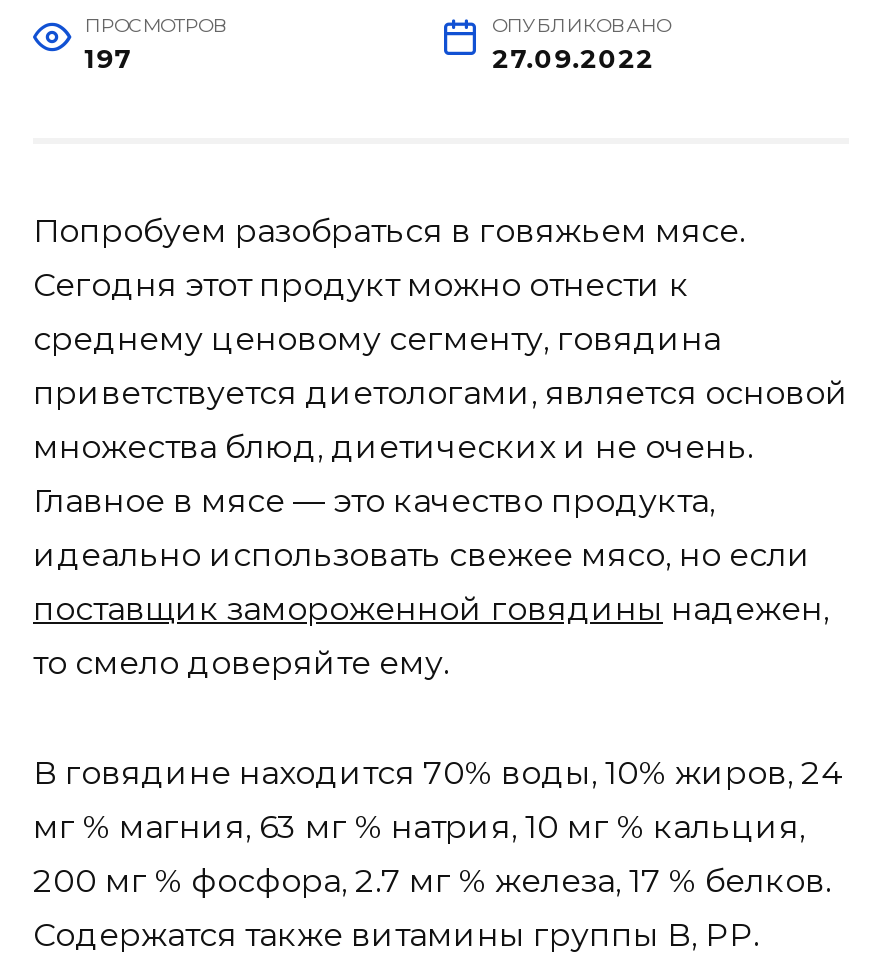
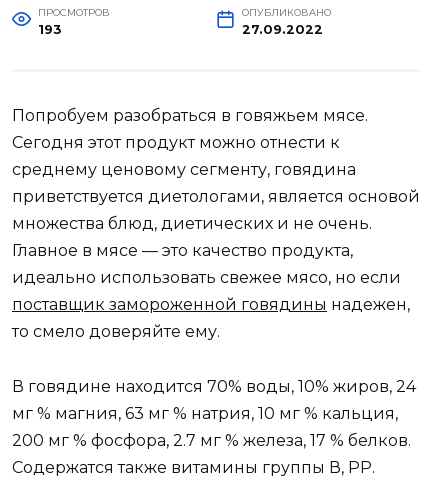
- 197
+ 193
